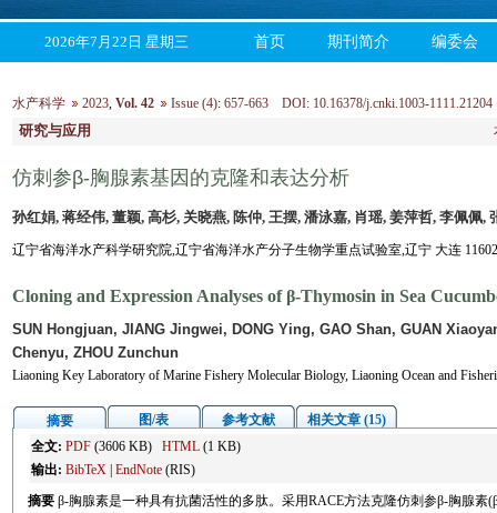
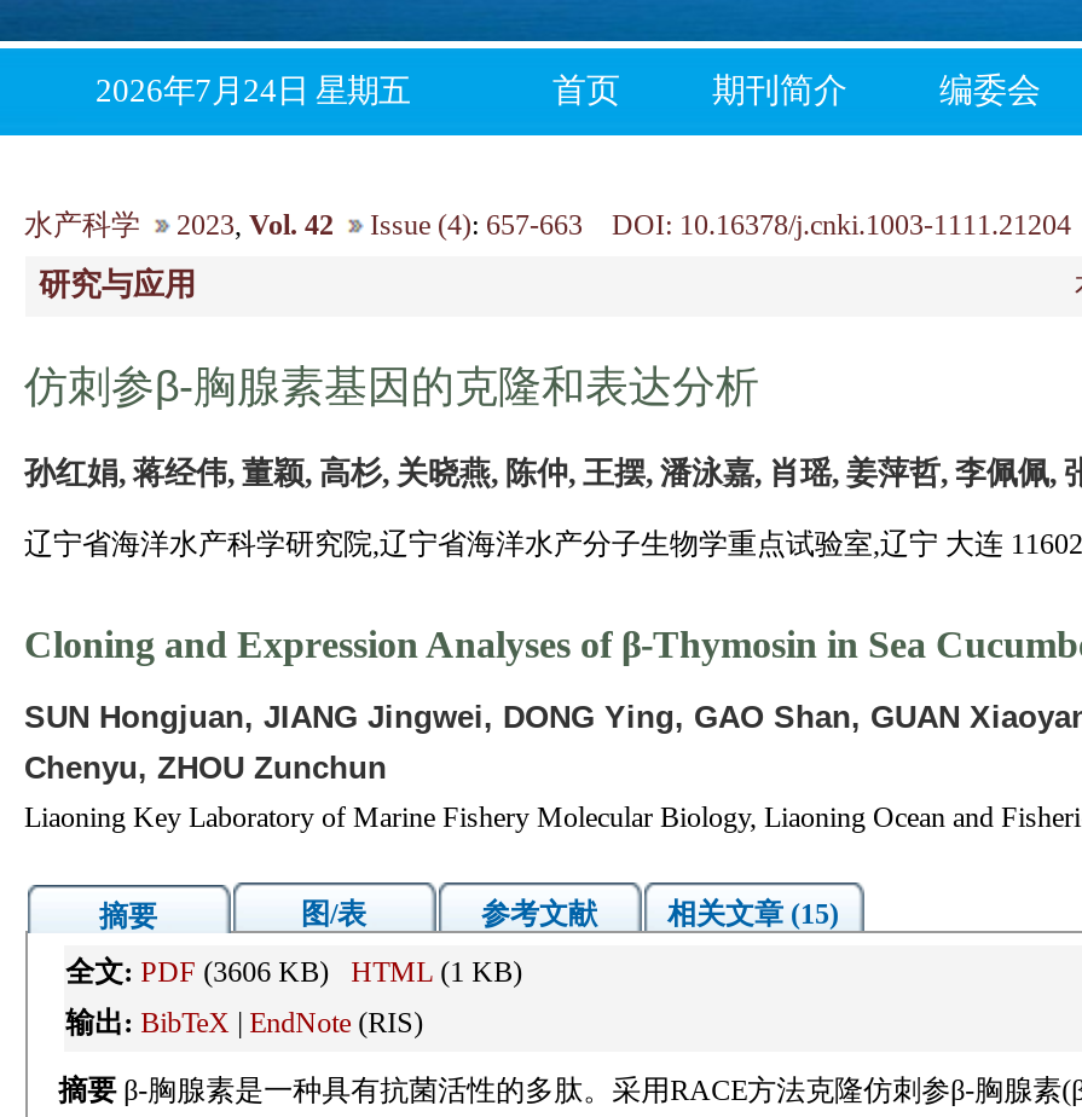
- 2026年7月22日 星期三
+ 2026年7月24日 星期五
